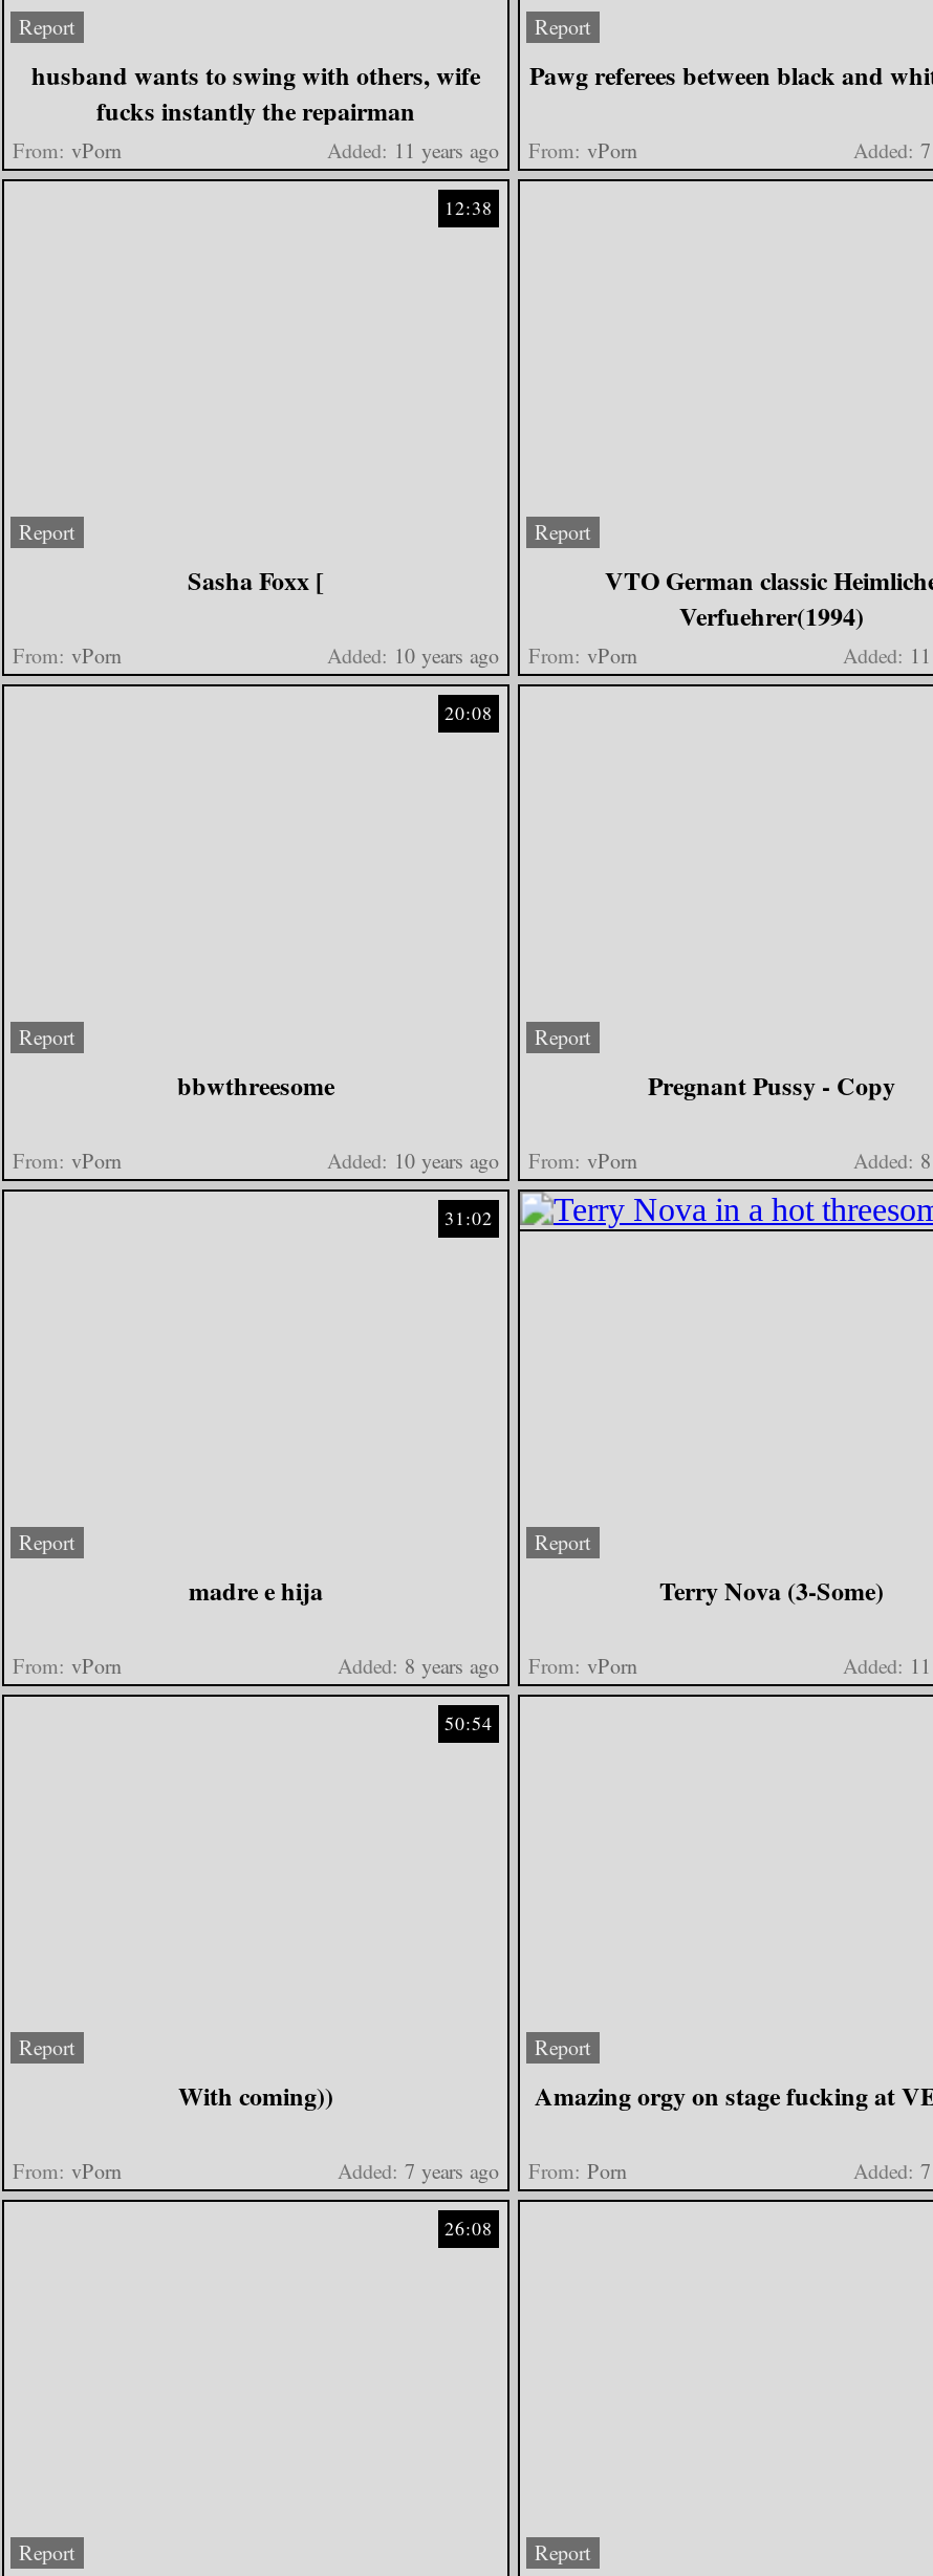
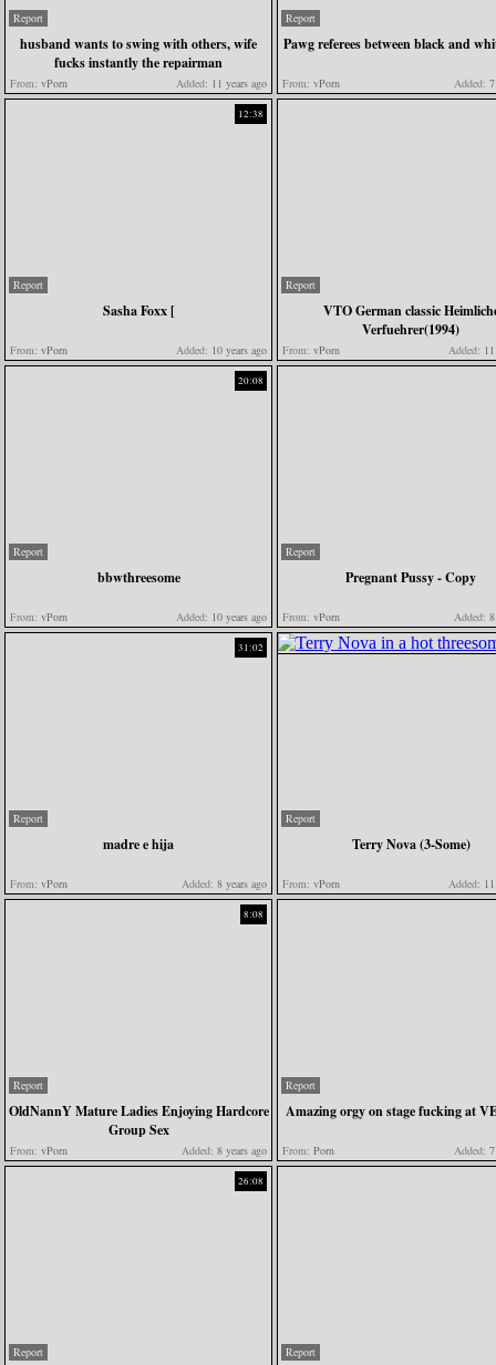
- 50:54
+ 8:08

- With coming))
+ OldNannY Mature Ladies Enjoying Hardcore
+ Group Sex

- Added: 7 years ago
+ Added: 8 years ago
